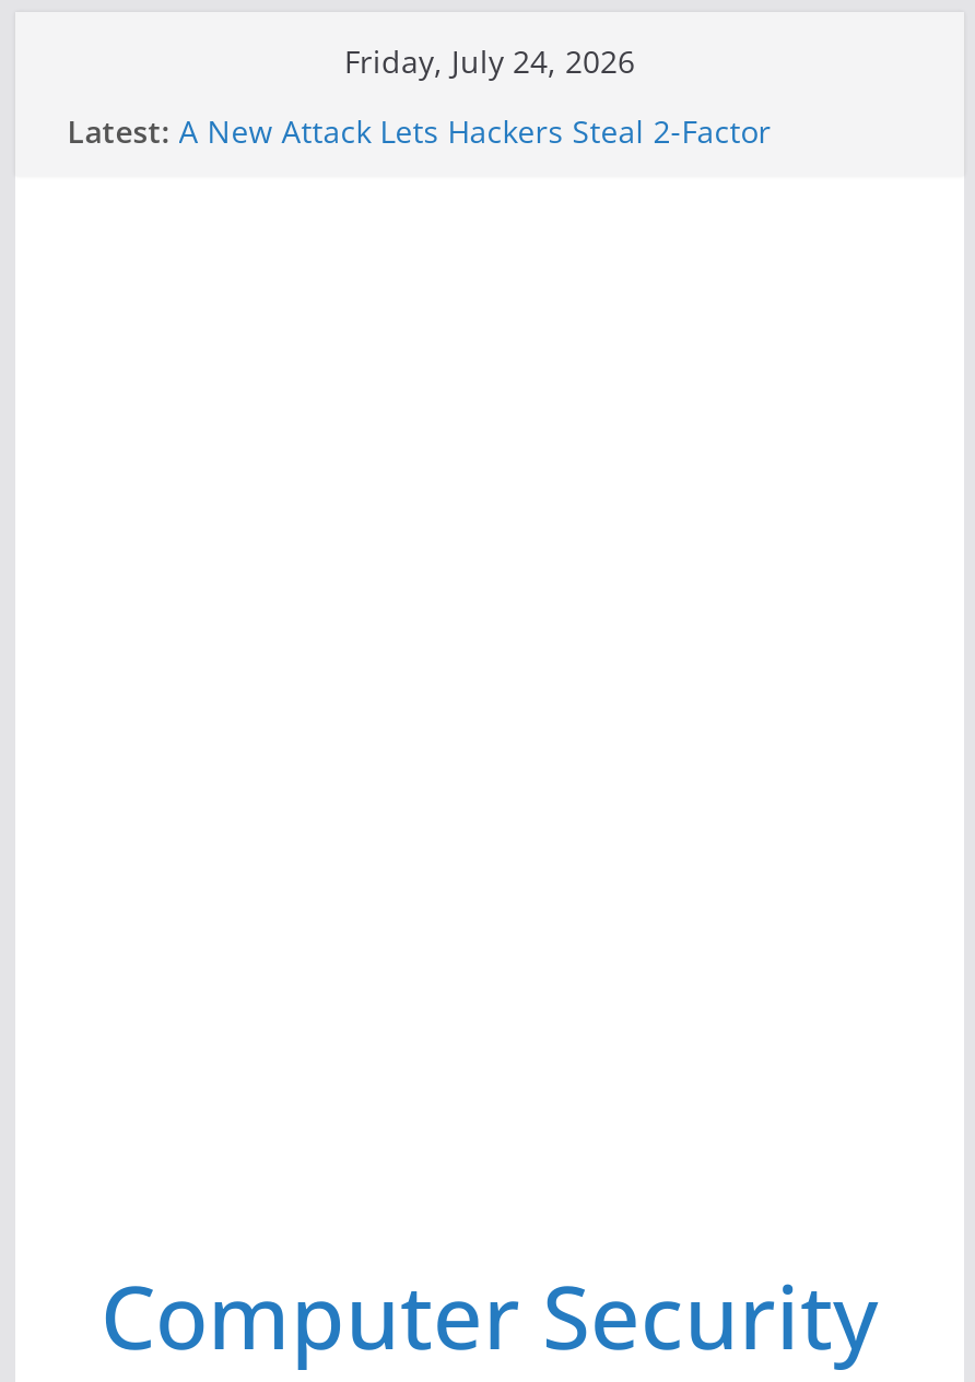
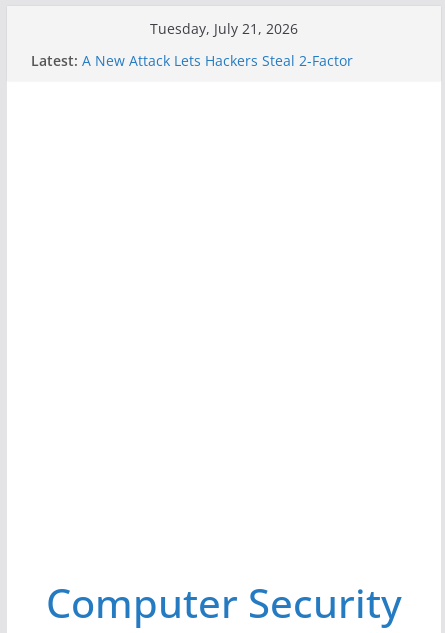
- Friday, July 24, 2026
+ Tuesday, July 21, 2026
